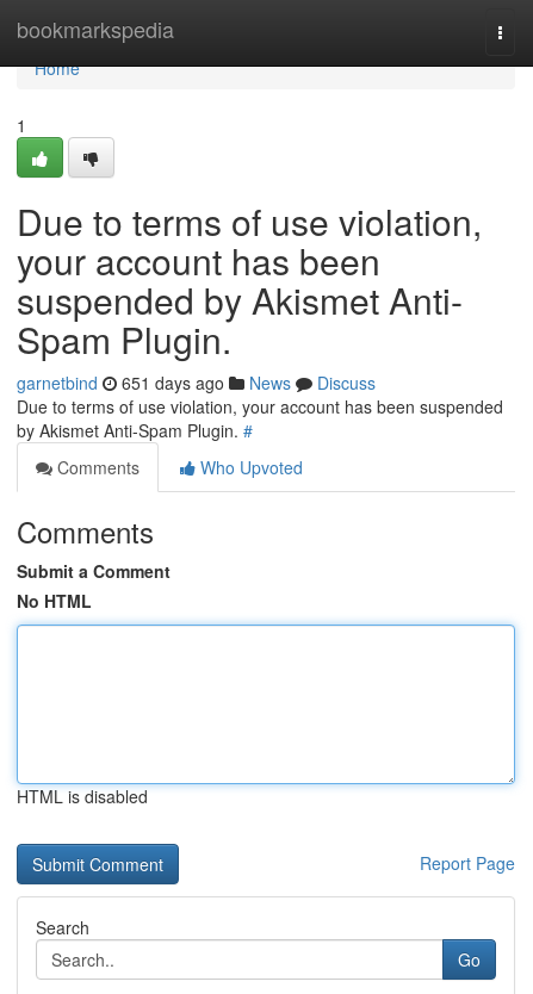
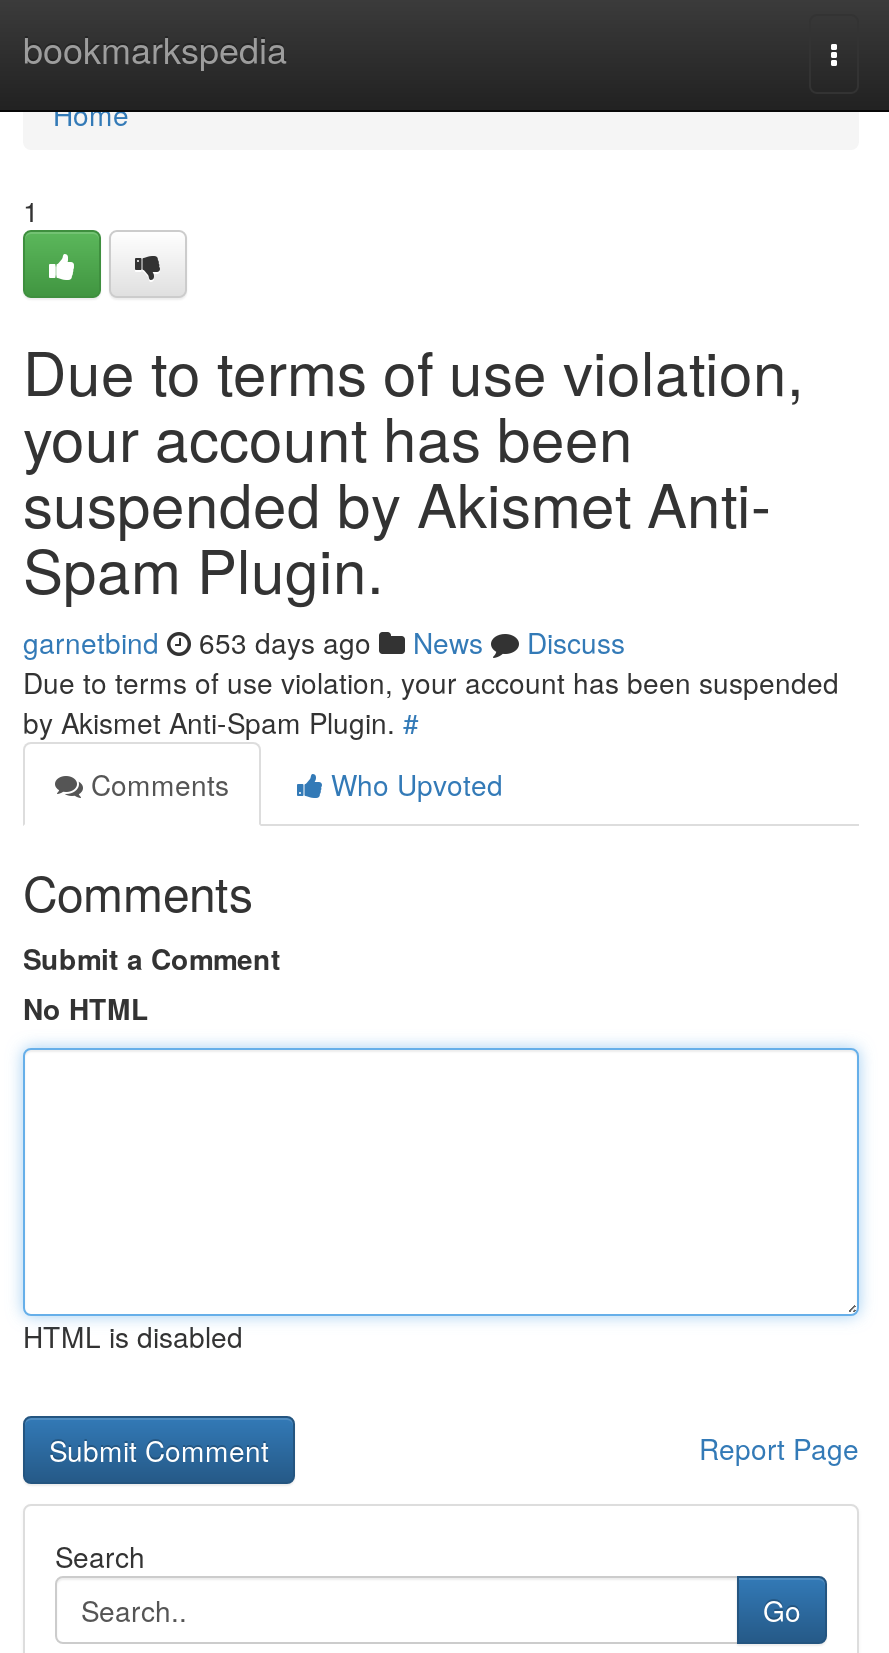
- garnetbind 651 days ago News Discuss
+ garnetbind 653 days ago News Discuss
